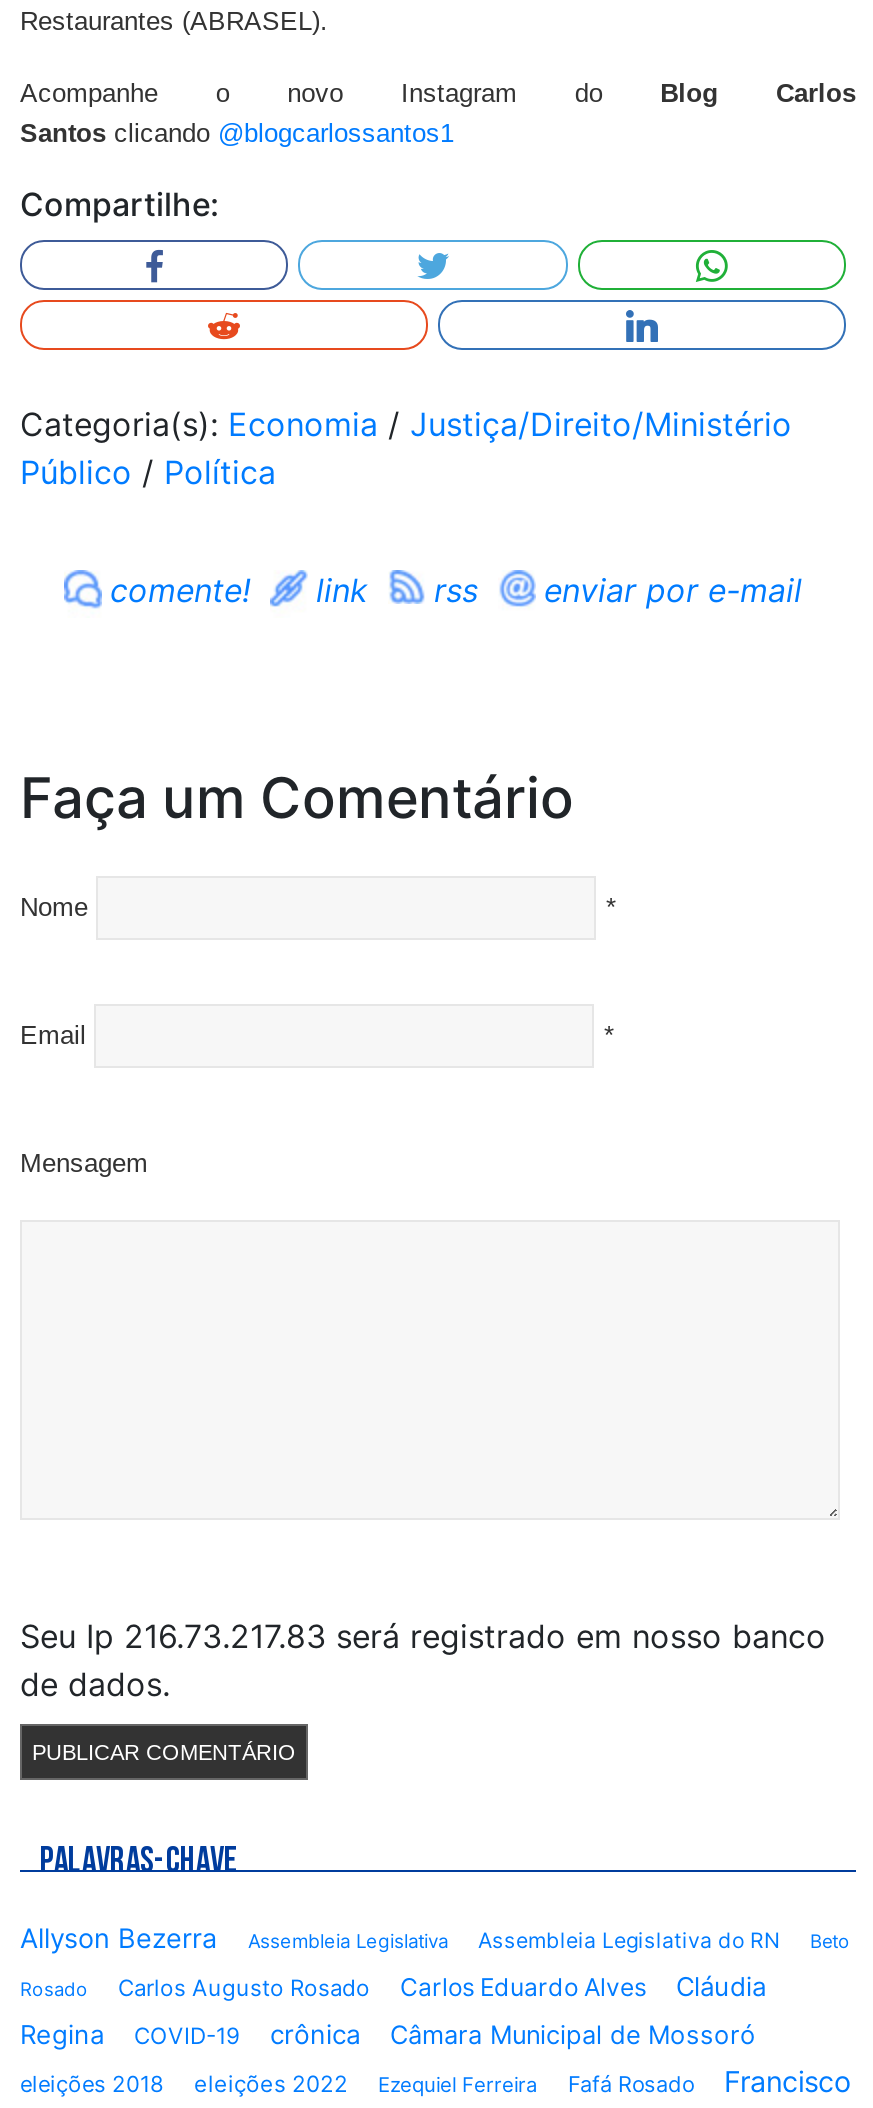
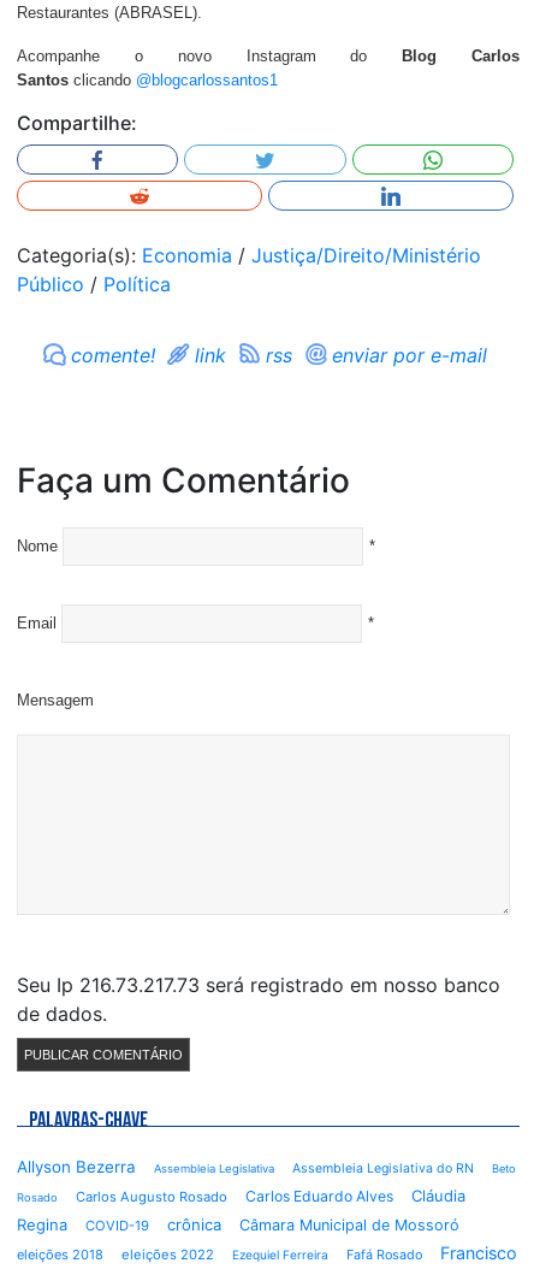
- Seu Ip 216.73.217.83 será registrado em nosso banco
+ Seu Ip 216.73.217.73 será registrado em nosso banco
